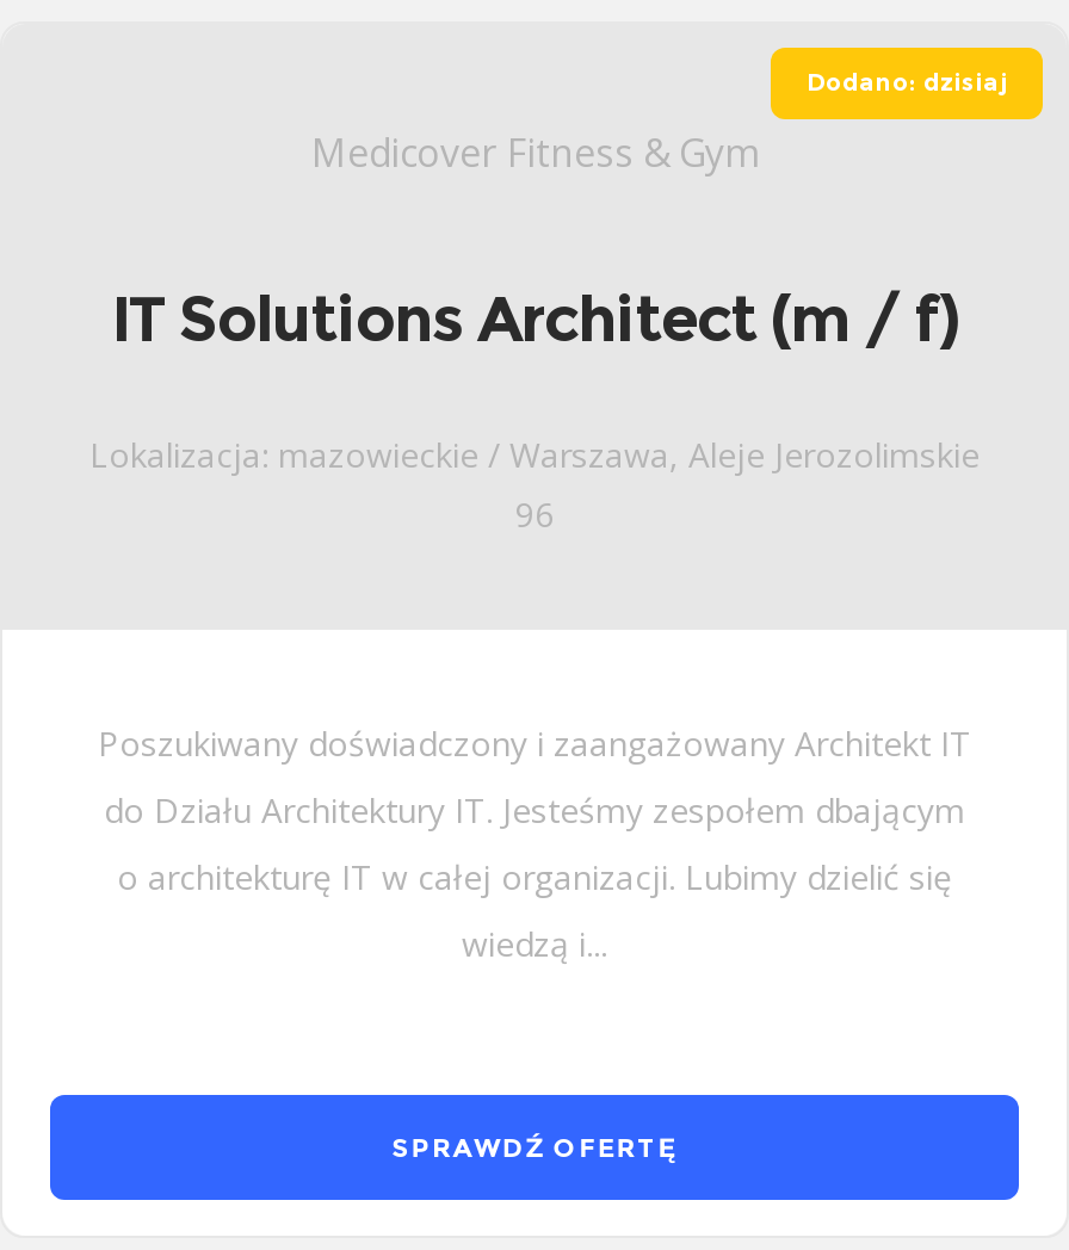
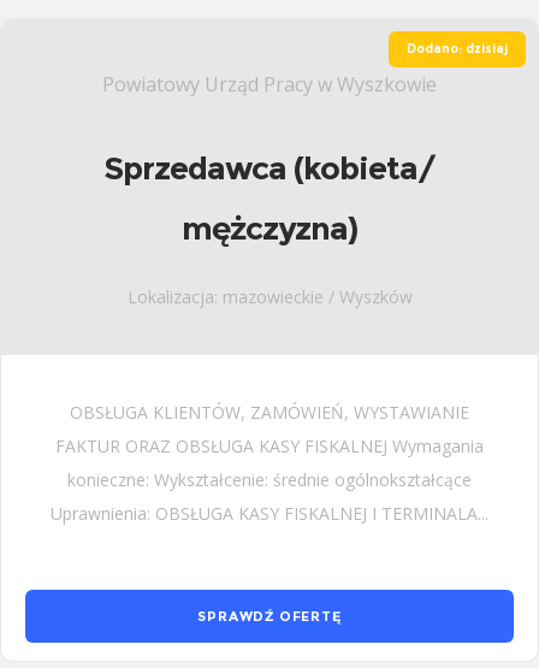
- Medicover Fitness & Gym
- IT Solutions Architect (m / f)
- Lokalizacja: mazowieckie / Warszawa, Aleje Jerozolimskie
- 96
+ Powiatowy Urząd Pracy w Wyszkowie
+ Sprzedawca (kobieta/
+ mężczyzna)
+ Lokalizacja: mazowieckie / Wyszków

- Poszukiwany doświadczony i zaangażowany Architekt IT
- do Działu Architektury IT. Jesteśmy zespołem dbającym
- o architekturę IT w całej organizacji. Lubimy dzielić się
- wiedzą i...
+ OBSŁUGA KLIENTÓW, ZAMÓWIEŃ, WYSTAWIANIE
+ FAKTUR ORAZ OBSŁUGA KASY FISKALNEJ Wymagania
+ konieczne: Wykształcenie: średnie ogólnokształcące
+ Uprawnienia: OBSŁUGA KASY FISKALNEJ I TERMINALA...
